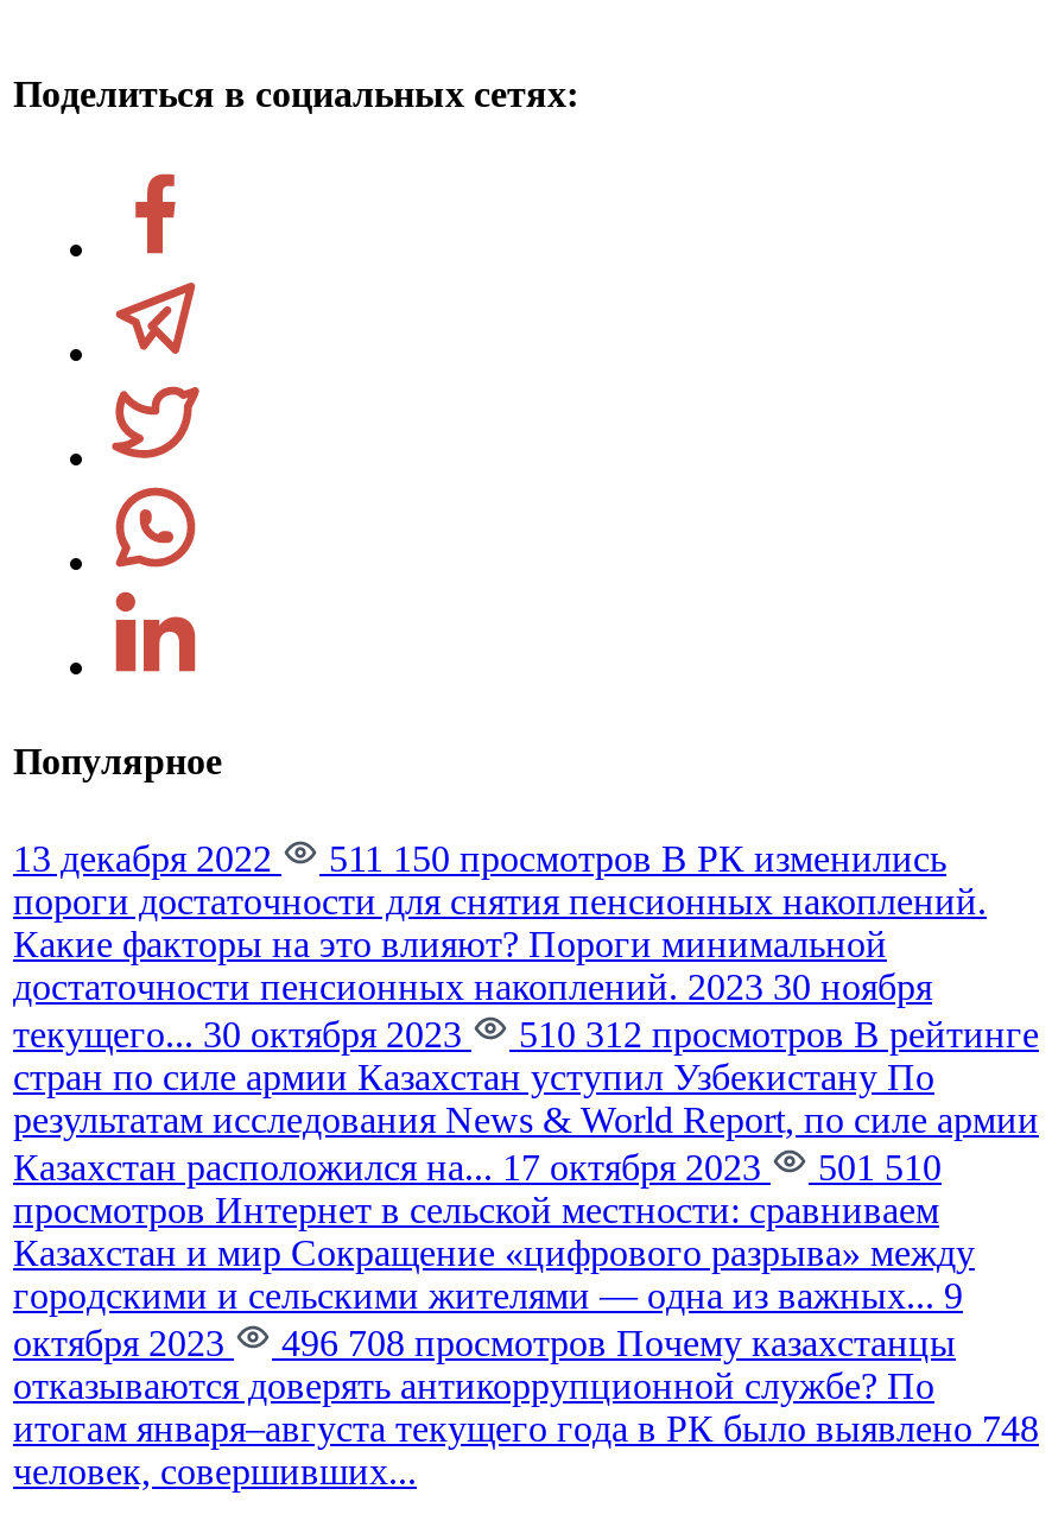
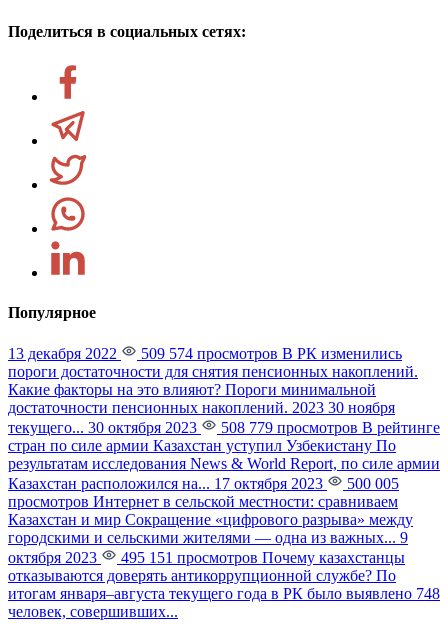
- 511 150 просмотров В РК изменились
+ 509 574 просмотров В РК изменились

- 510 312 просмотров В рейтинге
+ 508 779 просмотров В рейтинге

- Казахстан расположился на... 17 октября 2023 501 510
+ Казахстан расположился на... 17 октября 2023 500 005

- 496 708 просмотров Почему казахстанцы
+ 495 151 просмотров Почему казахстанцы
